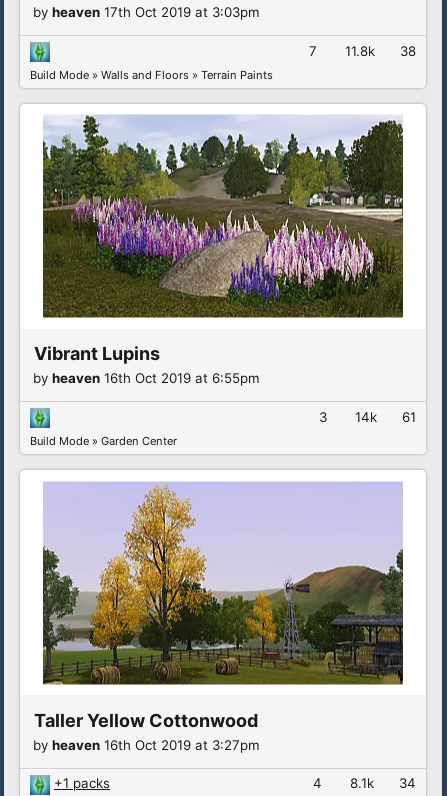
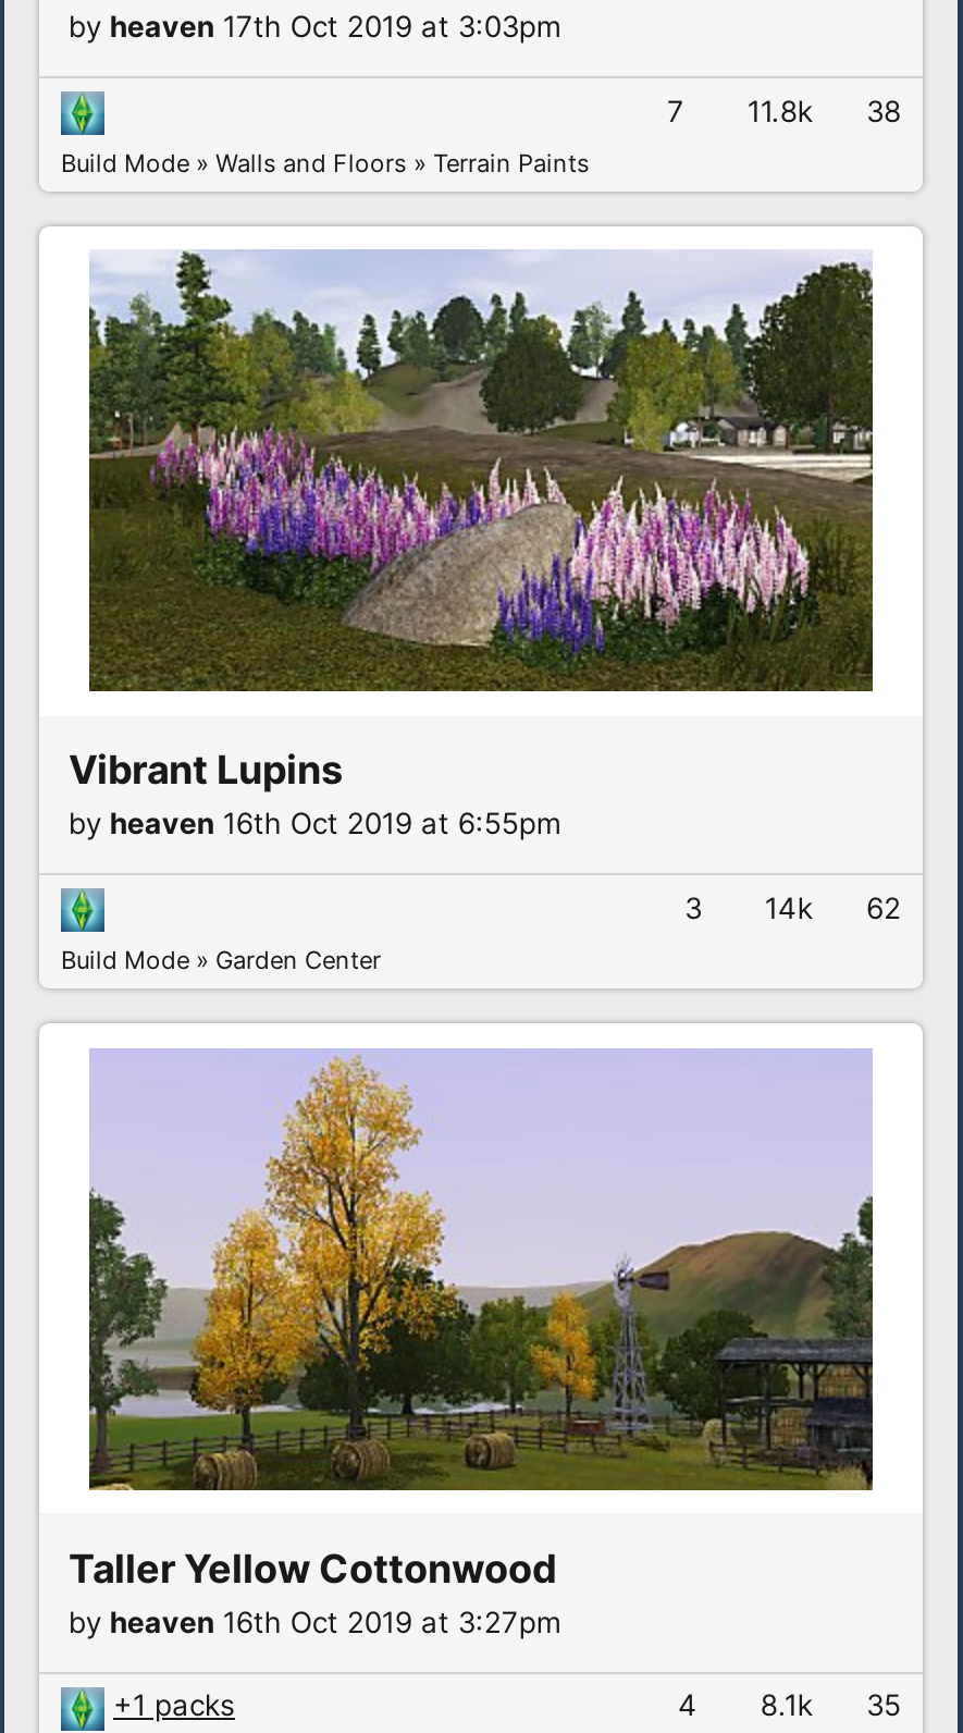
- 3 14k 61
+ 3 14k 62

- 4 8.1k 34
+ 4 8.1k 35
